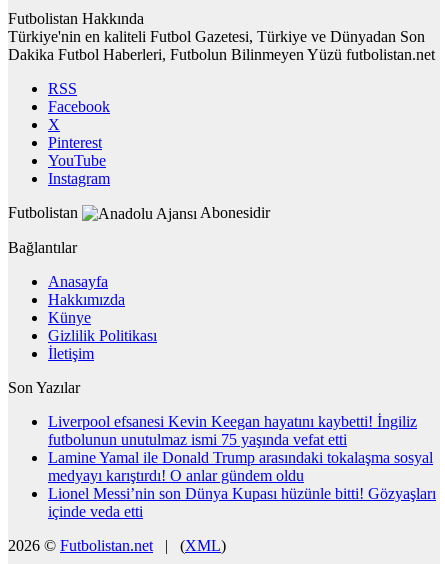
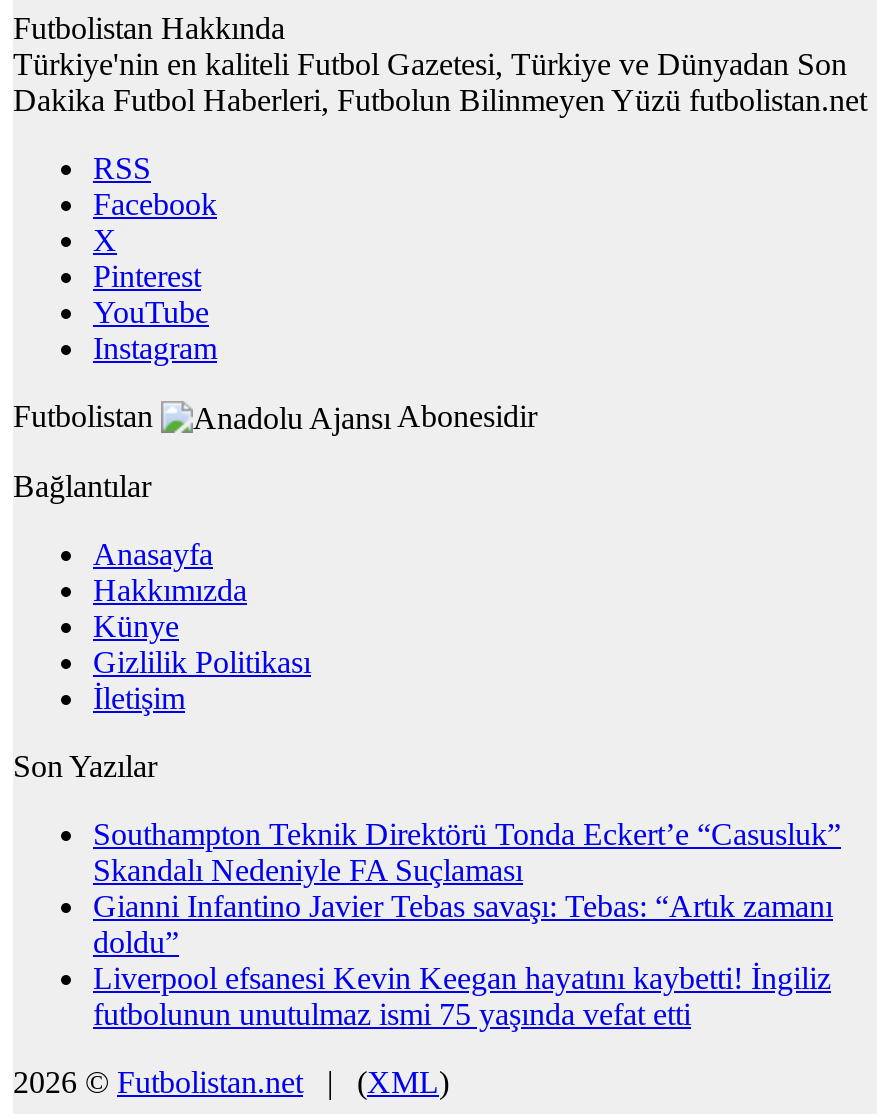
+ Southampton Teknik Direktörü Tonda Eckert’e “Casusluk”
+ Skandalı Nedeniyle FA Suçlaması
+ Gianni Infantino Javier Tebas savaşı: Tebas: “Artık zamanı
+ doldu”

moved down: Liverpool efsanesi Kevin Keegan hayatını kaybetti! İngiliz | futbolunun unutulmaz ismi 75 yaşında vefat etti

- Lamine Yamal ile Donald Trump arasındaki tokalaşma sosyal
- medyayı karıştırdı! O anlar gündem oldu
- Lionel Messi’nin son Dünya Kupası hüzünle bitti! Gözyaşları
- içinde veda etti
